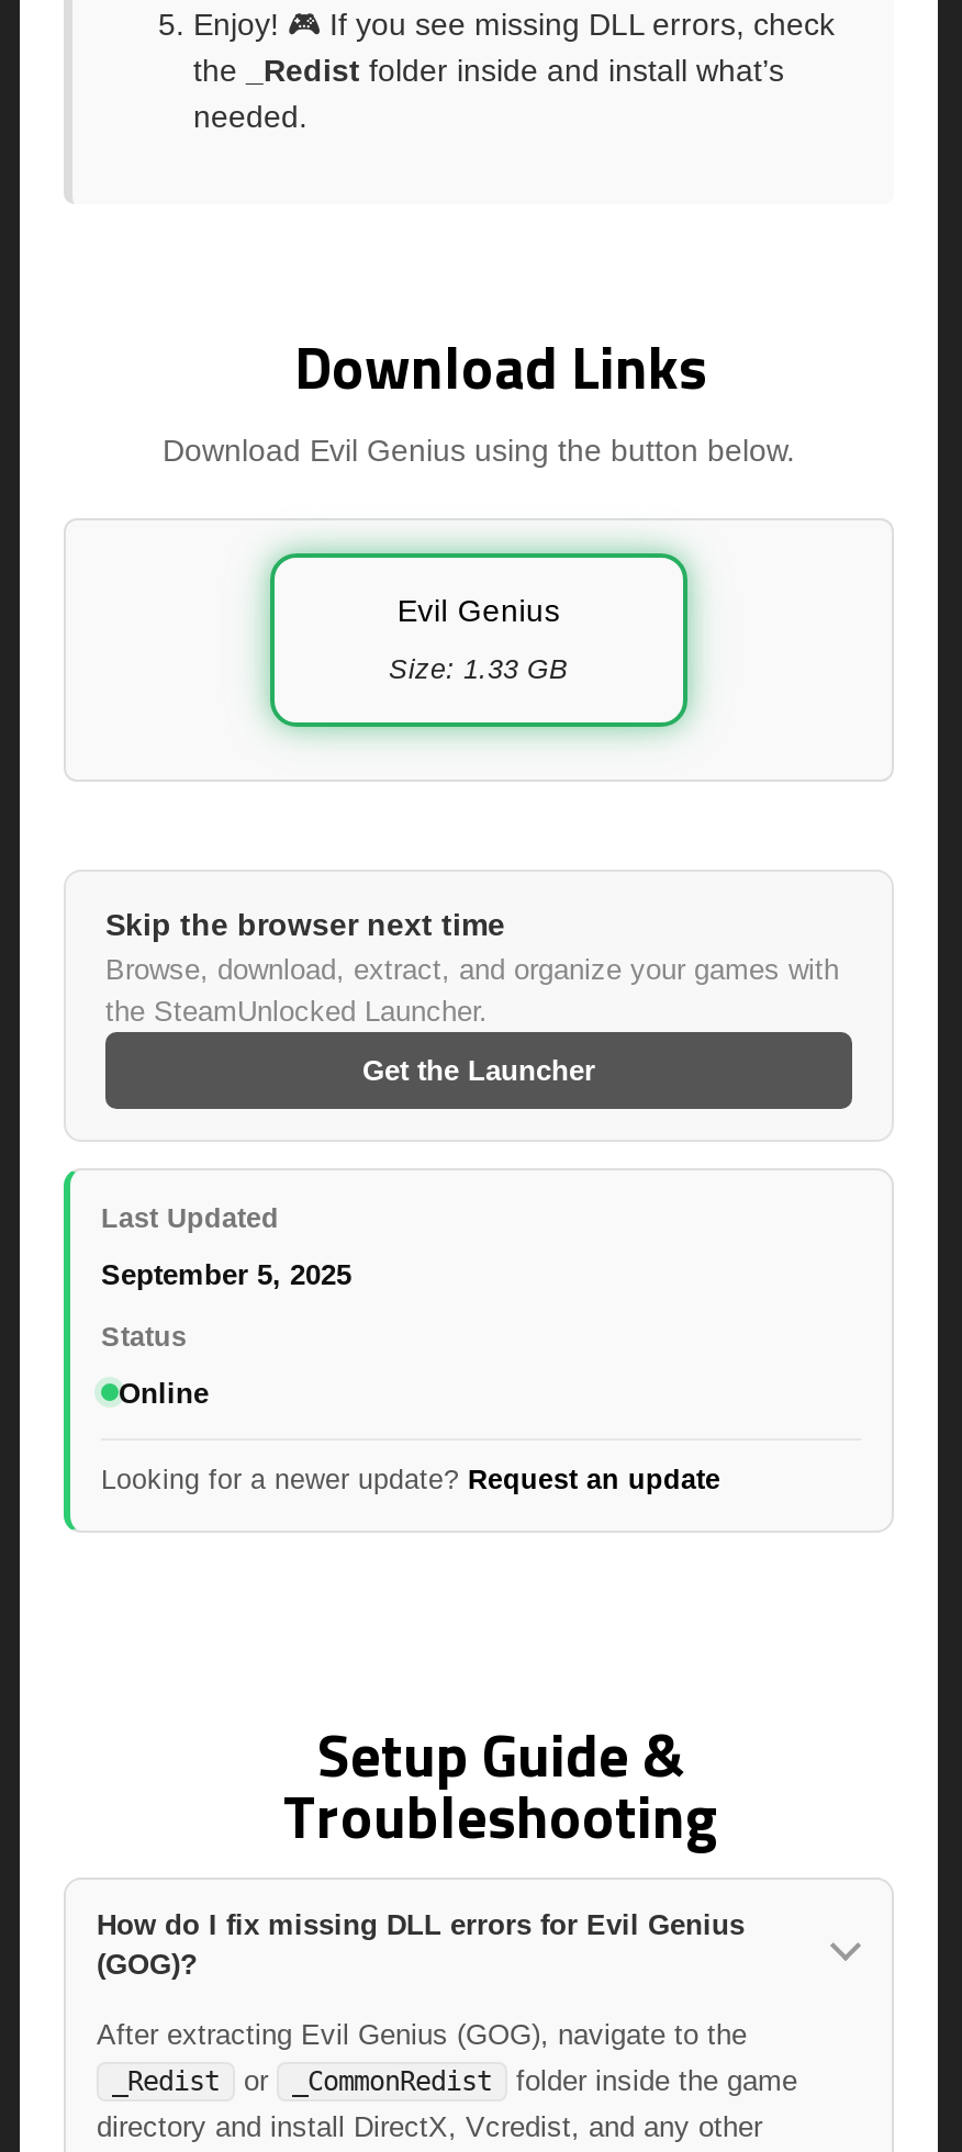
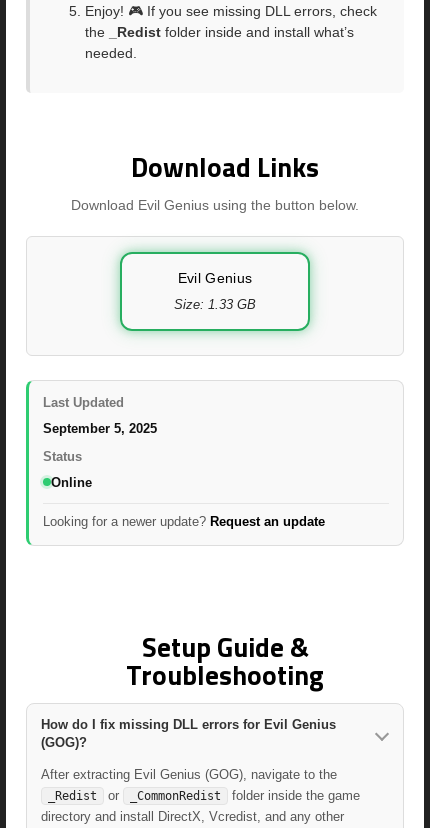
- Skip the browser next time
- Browse, download, extract, and organize your games with
- the SteamUnlocked Launcher.
- Get the Launcher
